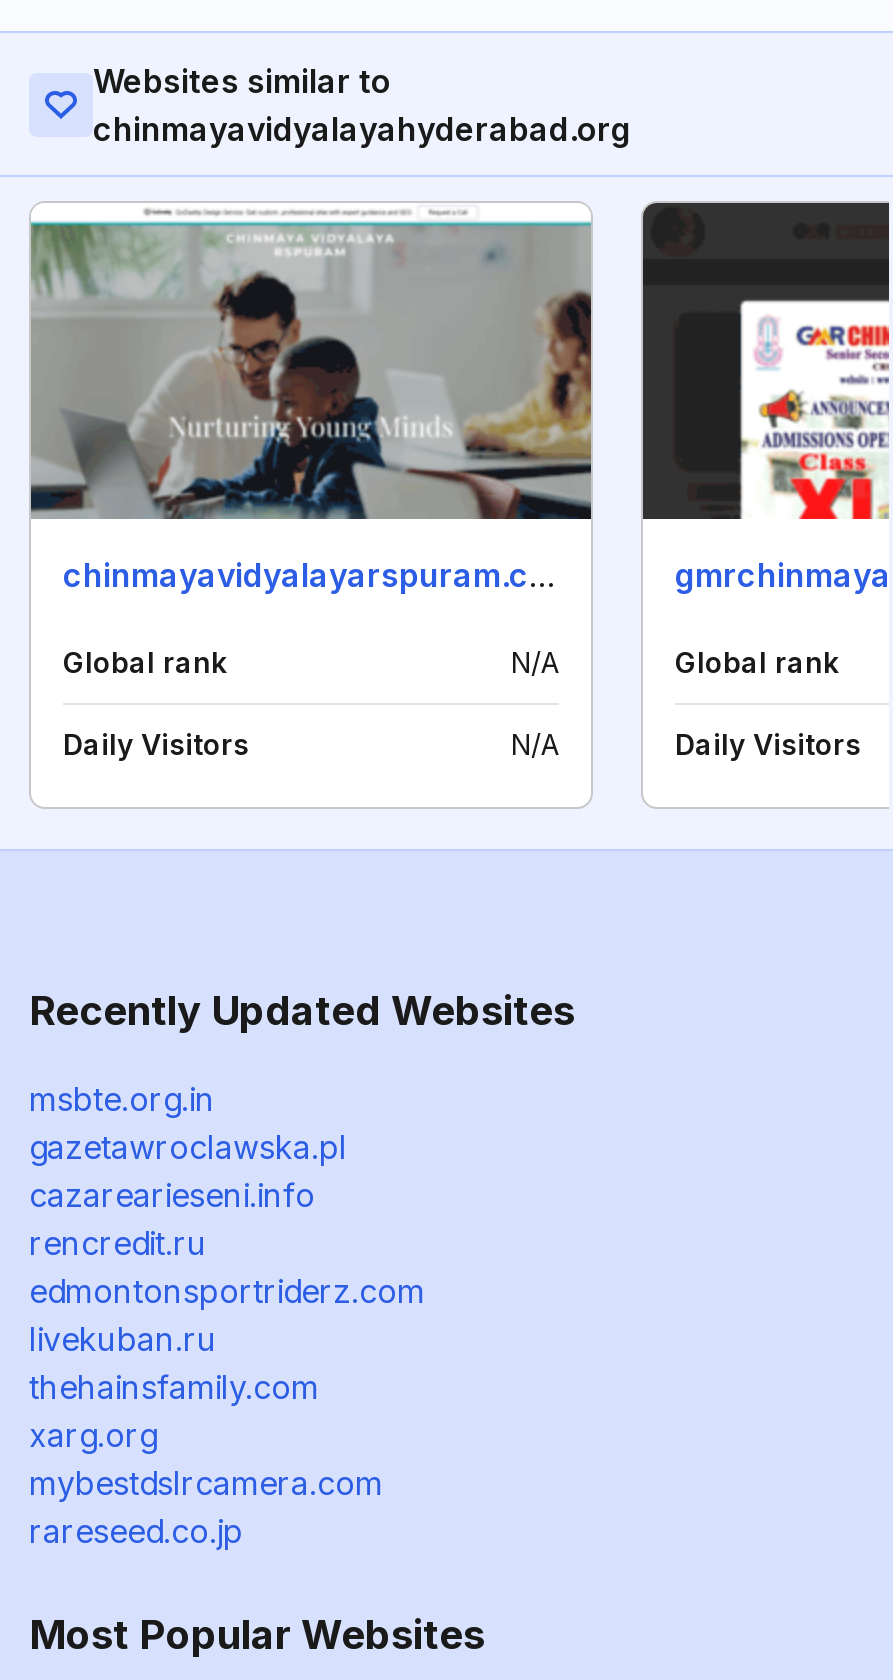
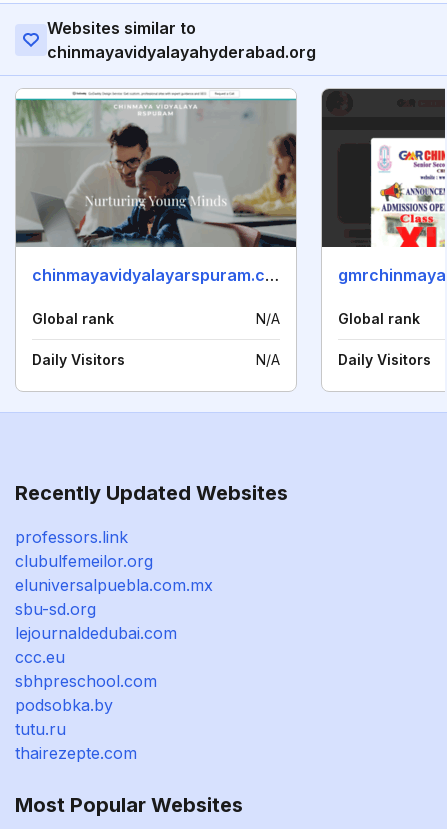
- msbte.org.in
- gazetawroclawska.pl
- cazarearieseni.info
- rencredit.ru
- edmontonsportriderz.com
- livekuban.ru
- thehainsfamily.com
- xarg.org
- mybestdslrcamera.com
- rareseed.co.jp
+ professors.link
+ clubulfemeilor.org
+ eluniversalpuebla.com.mx
+ sbu-sd.org
+ lejournaldedubai.com
+ ccc.eu
+ sbhpreschool.com
+ podsobka.by
+ tutu.ru
+ thairezepte.com
